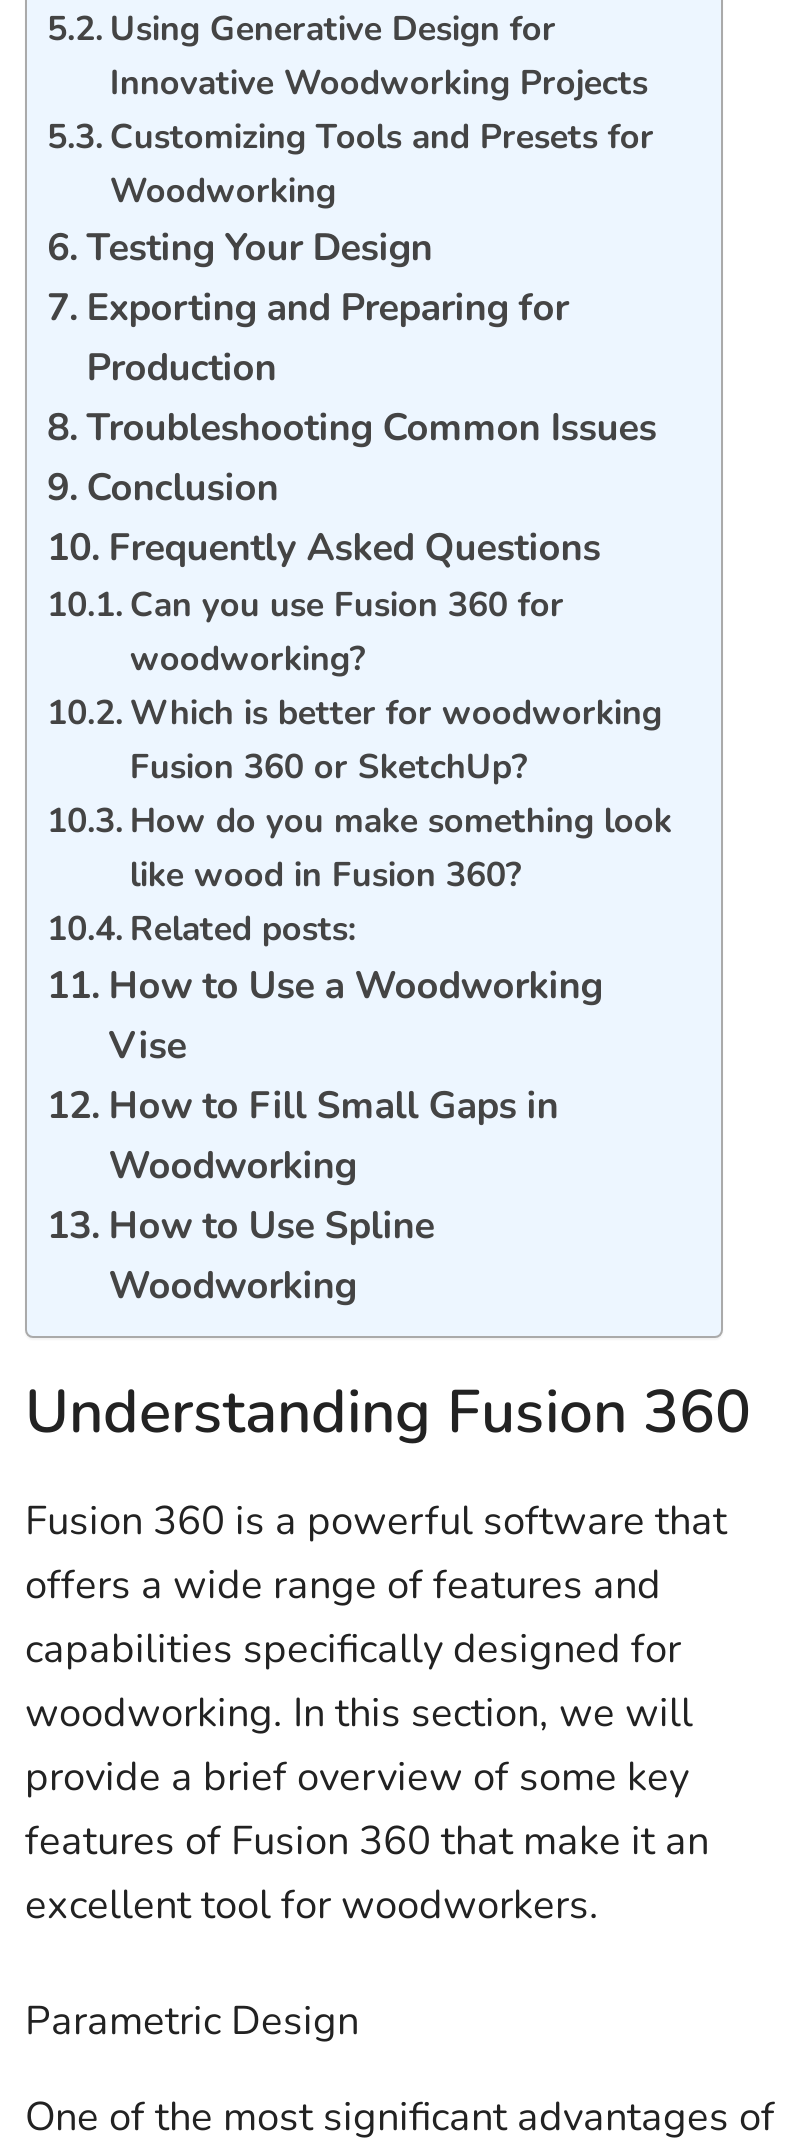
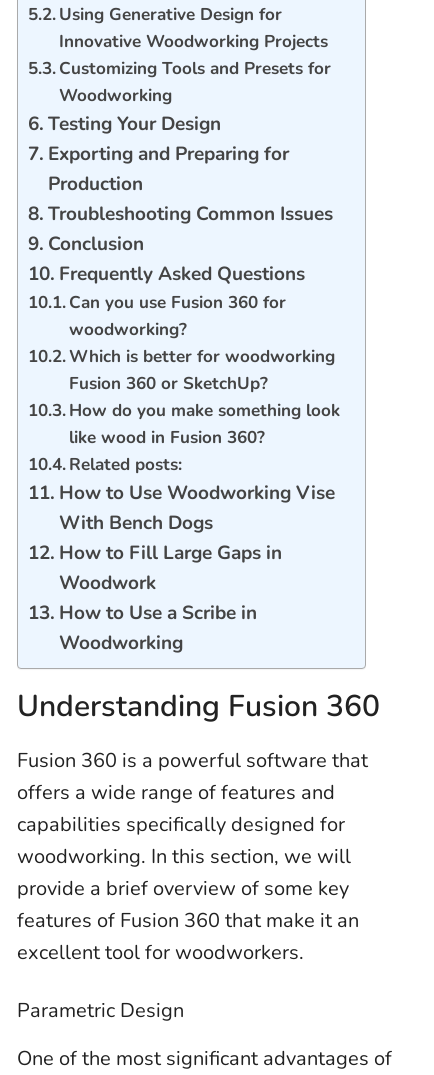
- How to Use a Woodworking
- Vise
- How to Fill Small Gaps in
- Woodworking
- How to Use Spline
+ How to Use Woodworking Vise
+ With Bench Dogs
+ How to Fill Large Gaps in
+ Woodwork
+ How to Use a Scribe in
